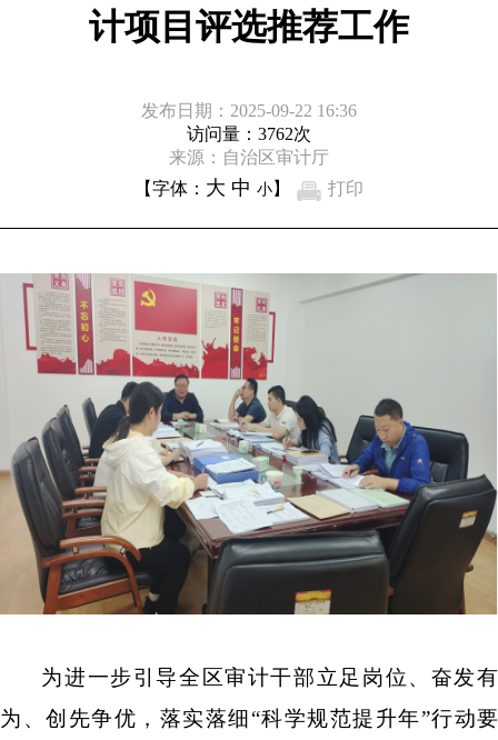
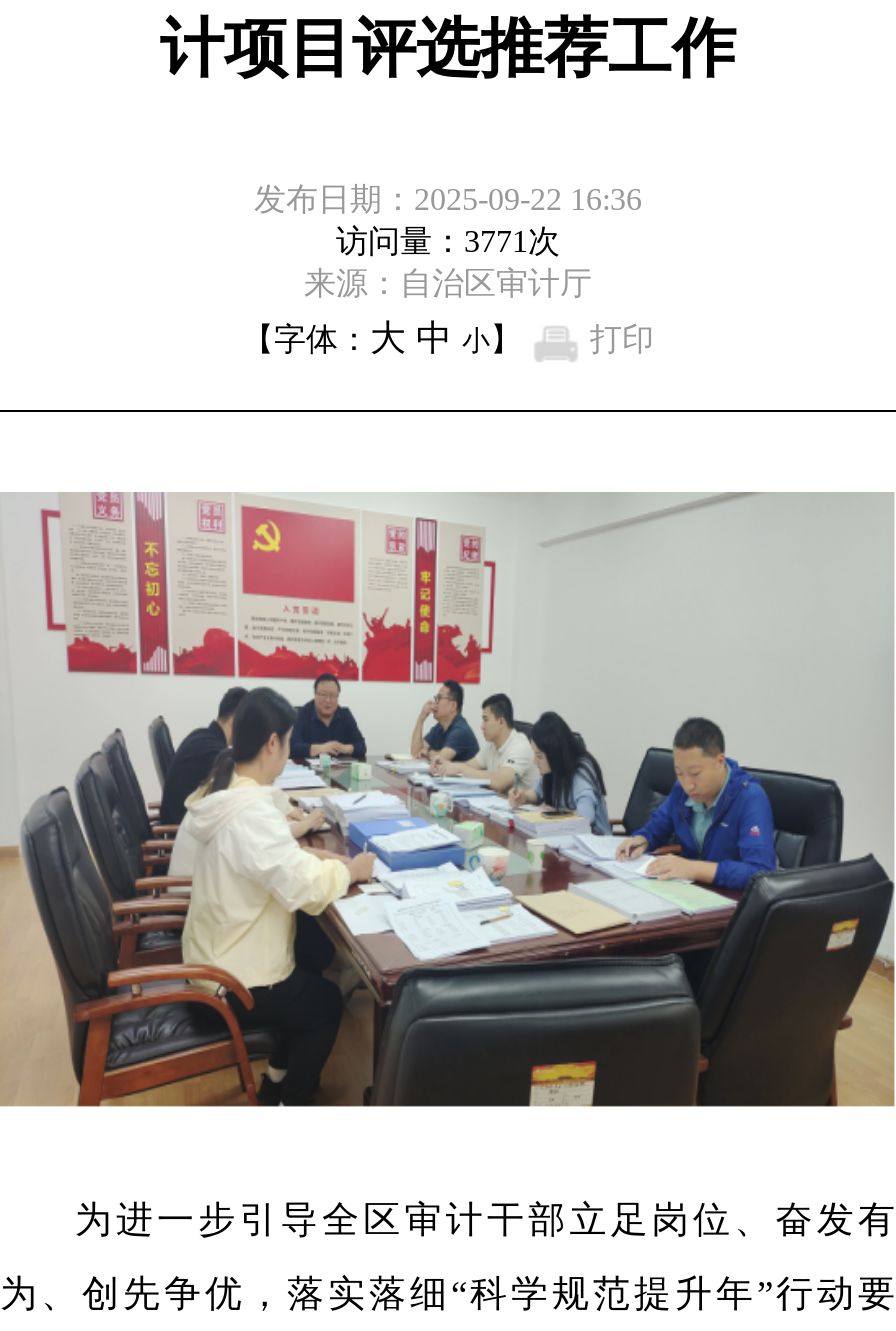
- 访问量：3762次
+ 访问量：3771次
